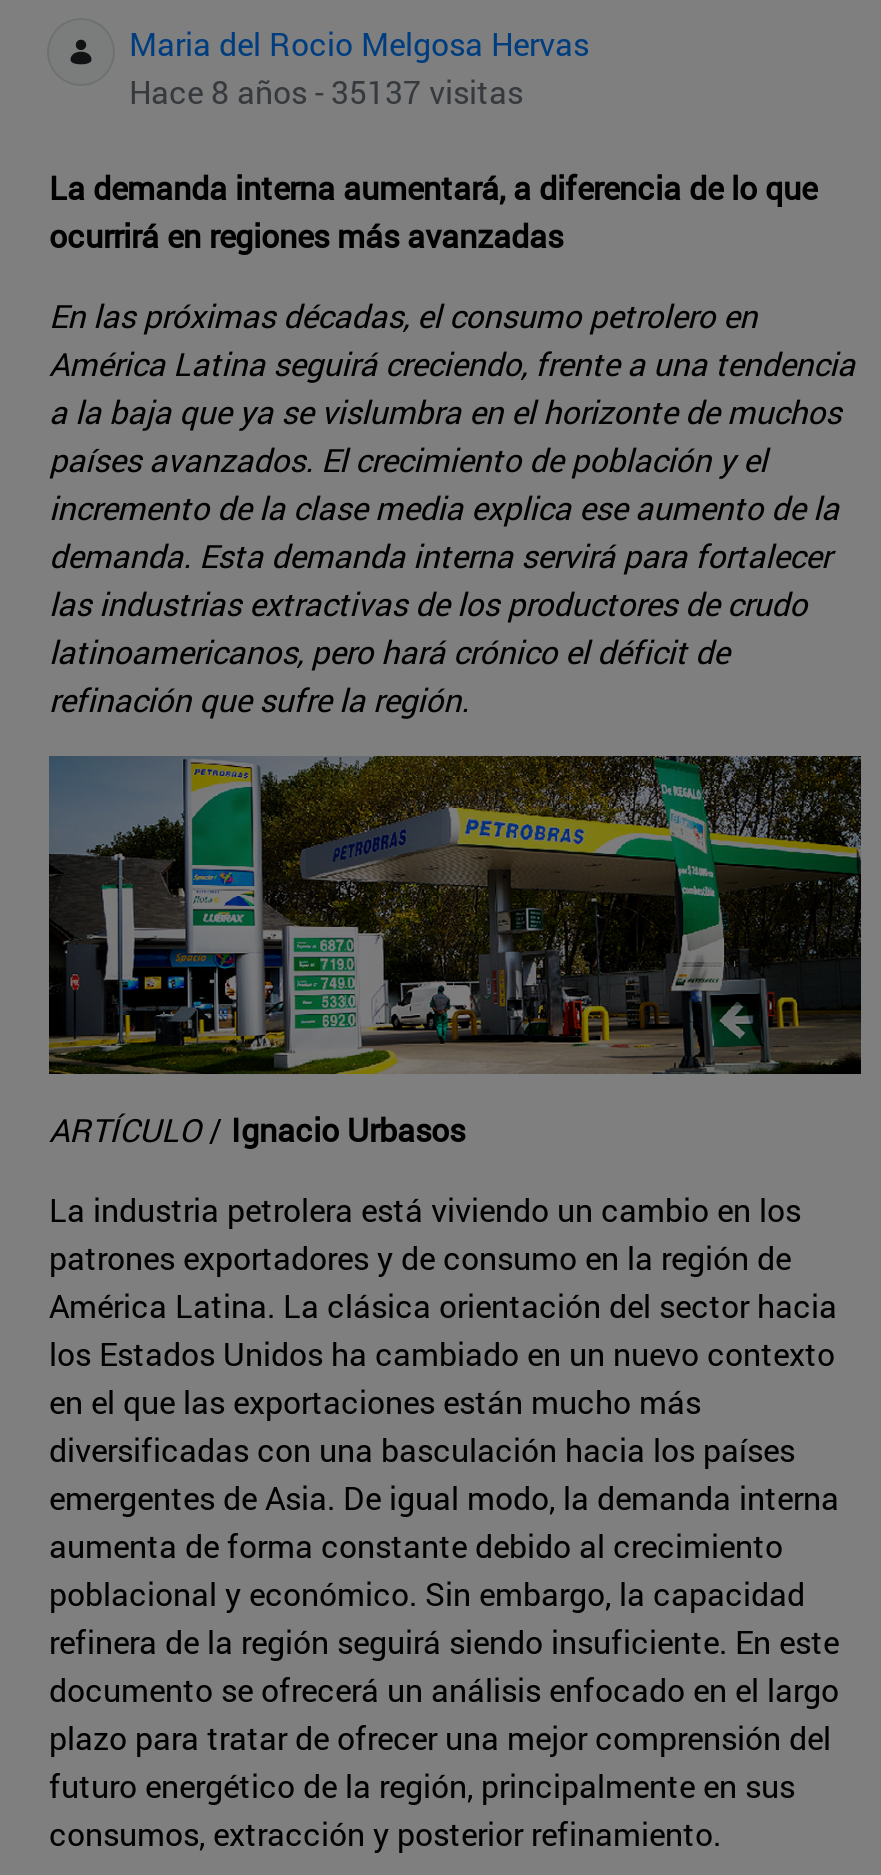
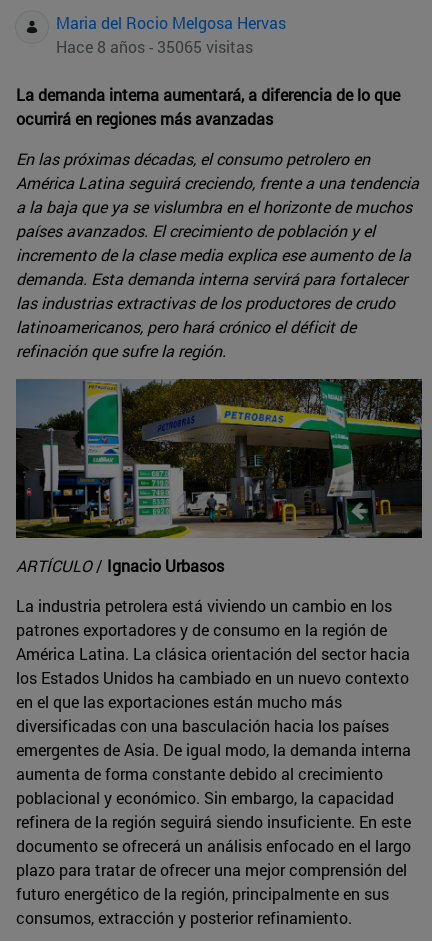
- Hace 8 años - 35137 visitas
+ Hace 8 años - 35065 visitas
